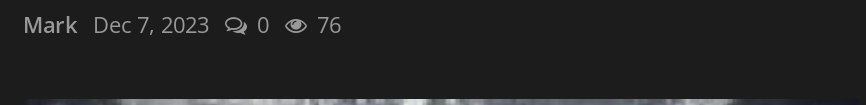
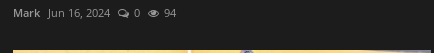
- Mark Dec 7, 2023
+ Mark Jun 16, 2024

- 76
+ 94
